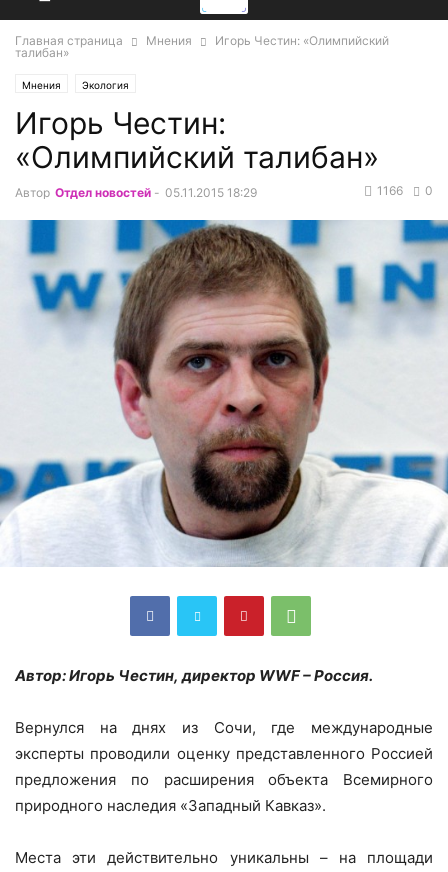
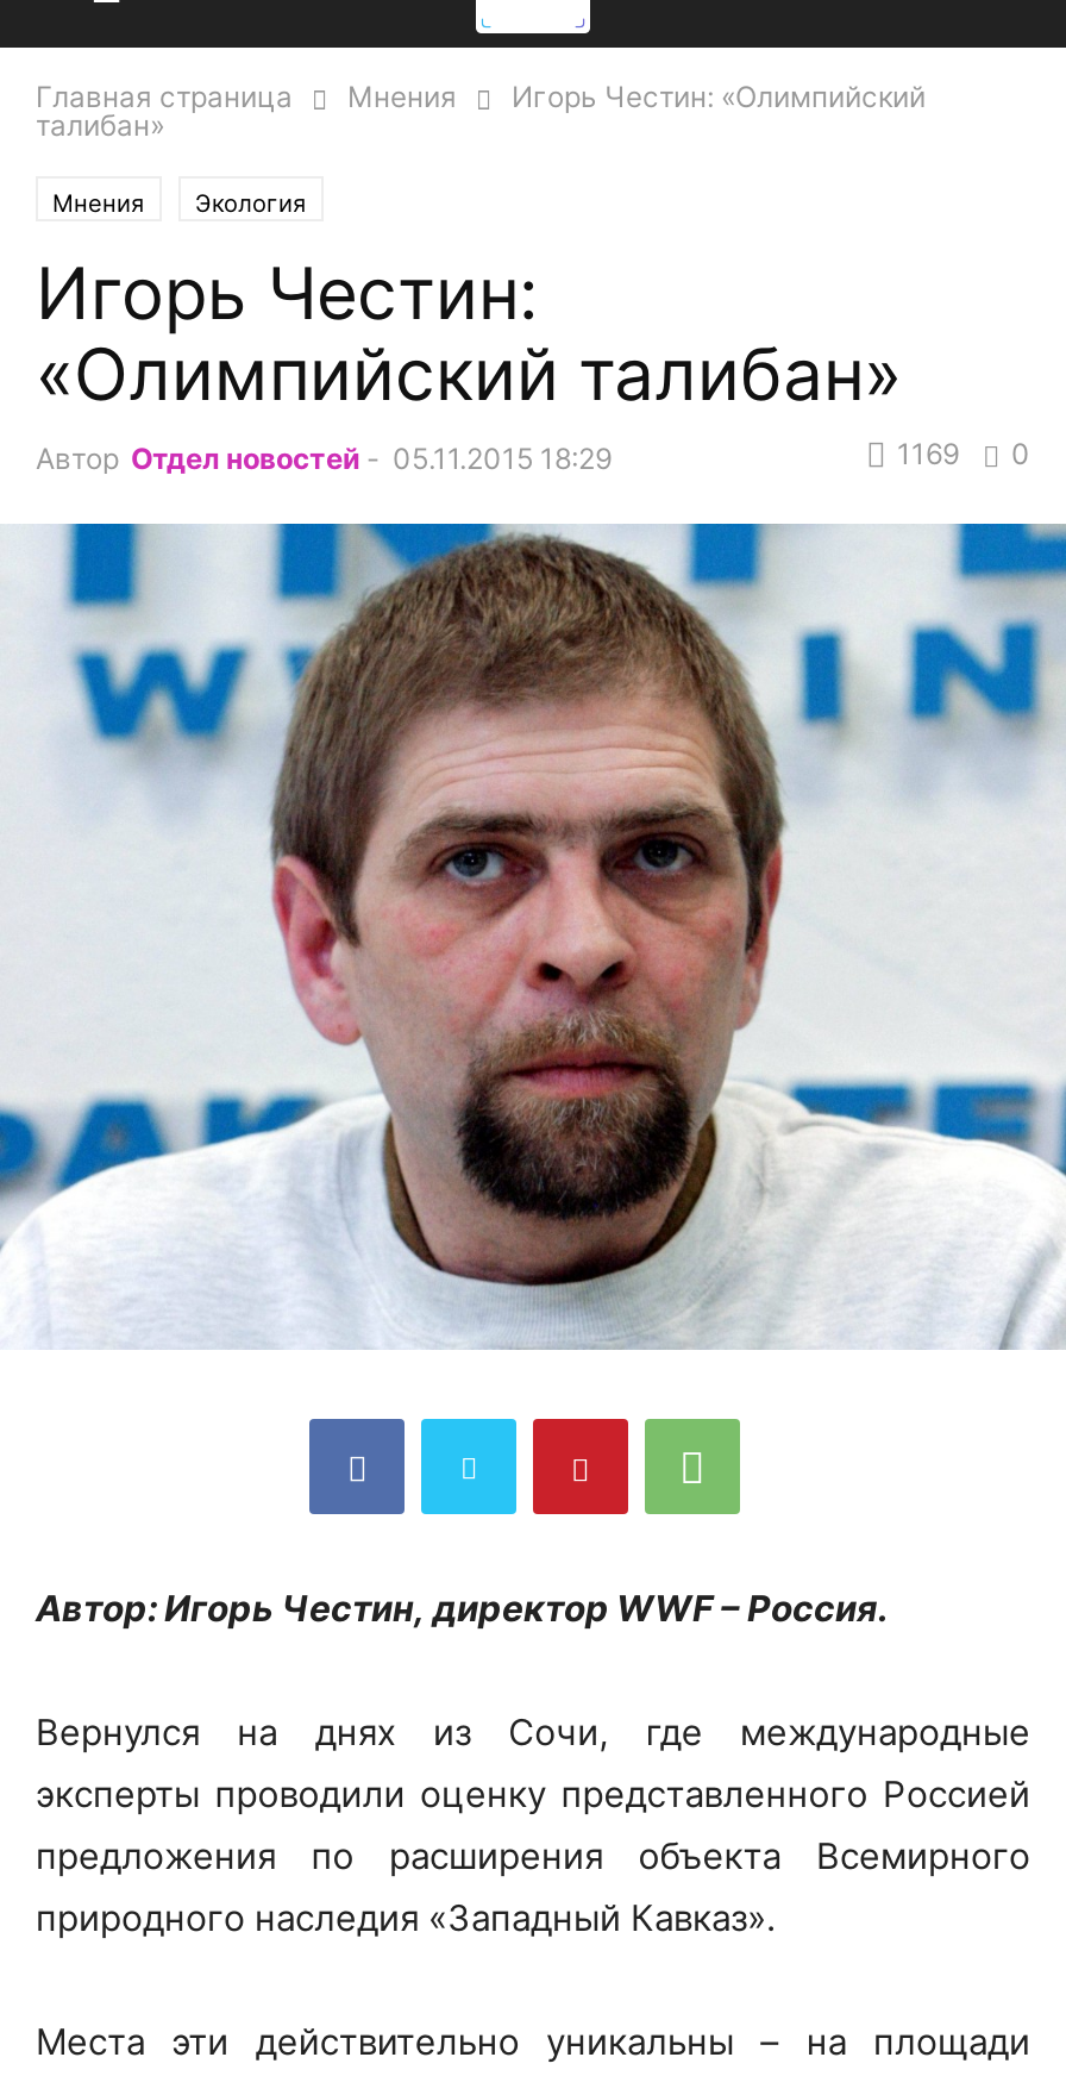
- 1166 0
+ 1169 0
